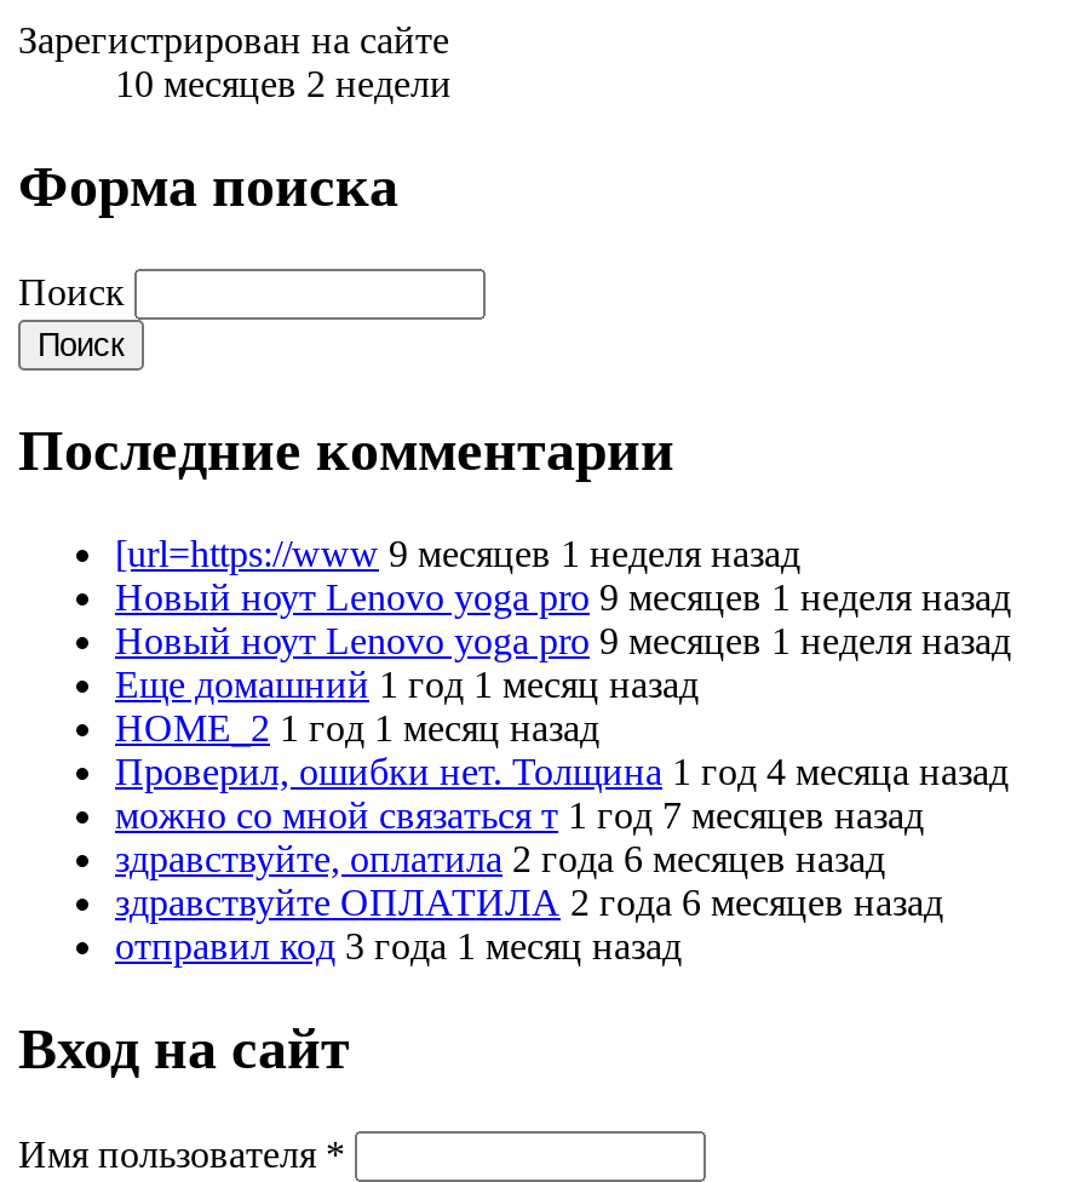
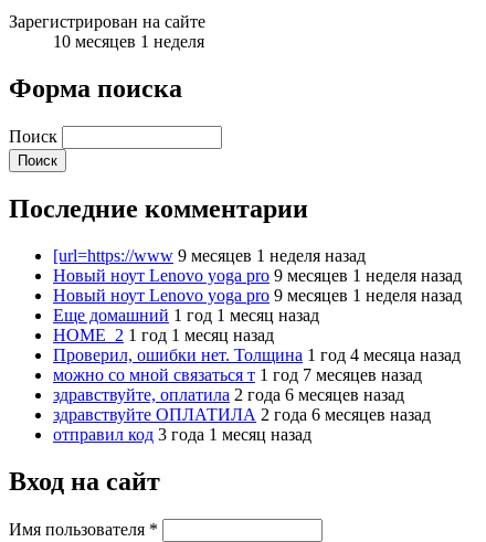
- 10 месяцев 2 недели
+ 10 месяцев 1 неделя
